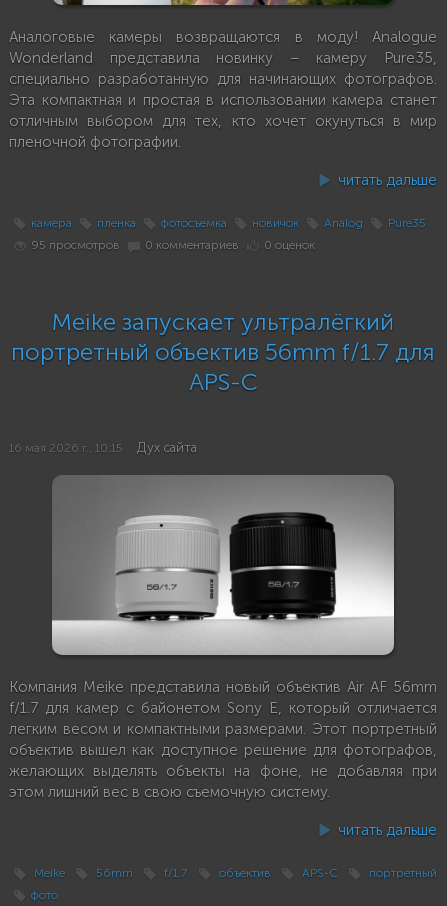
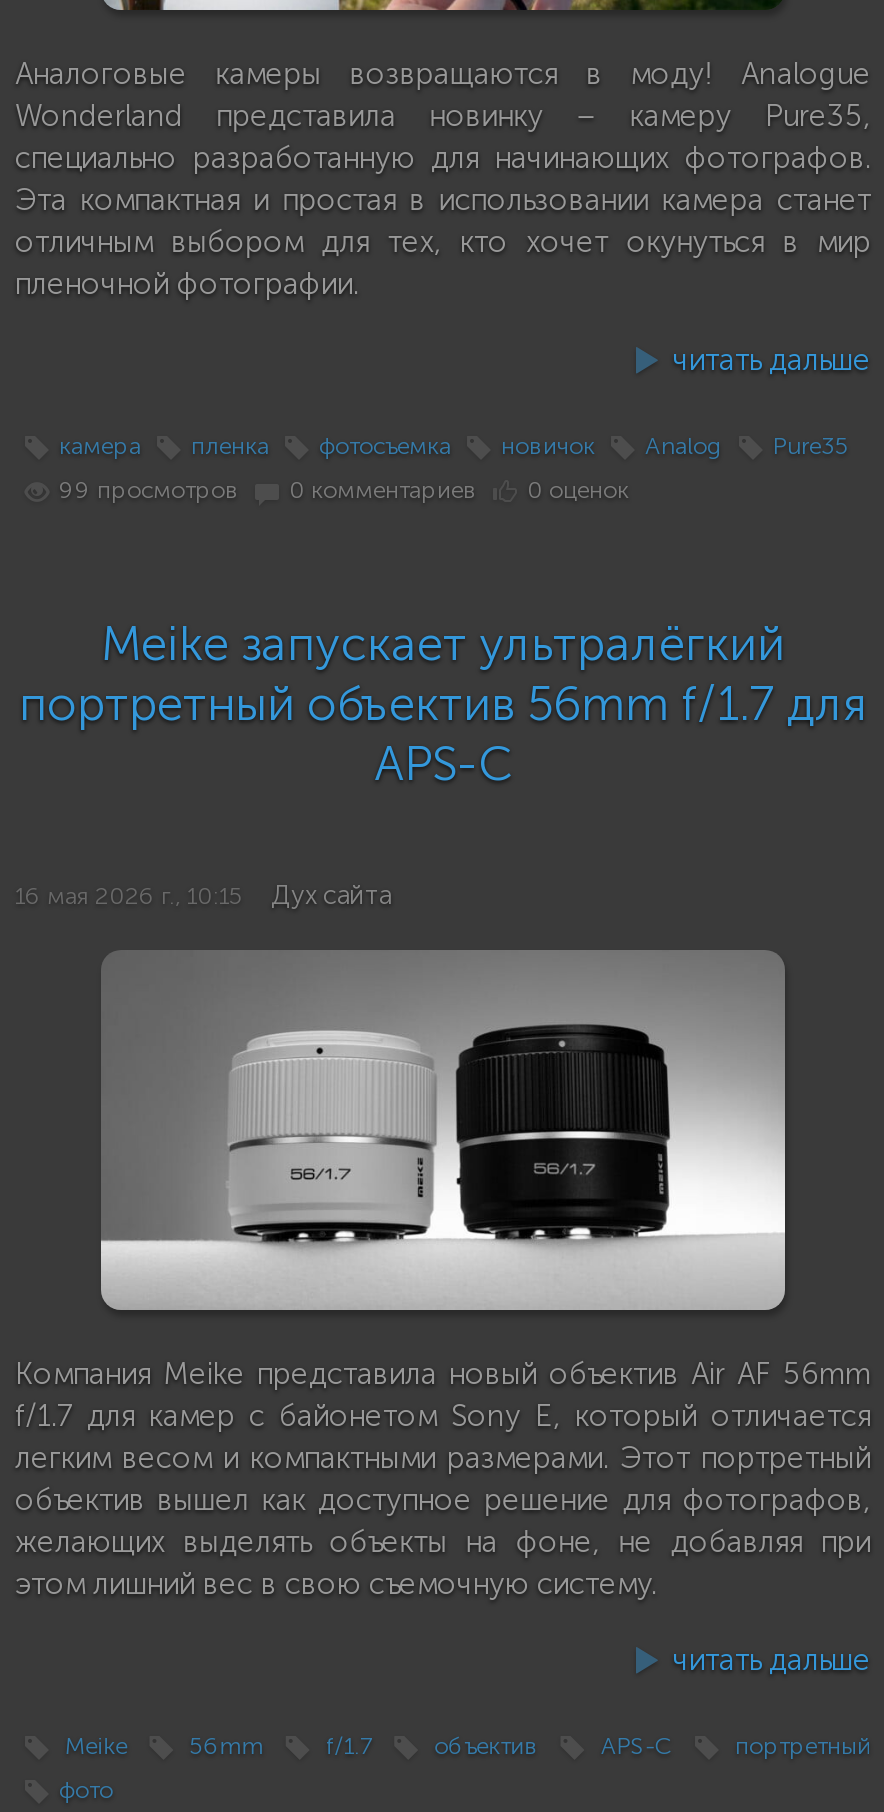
- 95 просмотров 0 комментариев 0 оценок
+ 99 просмотров 0 комментариев 0 оценок
